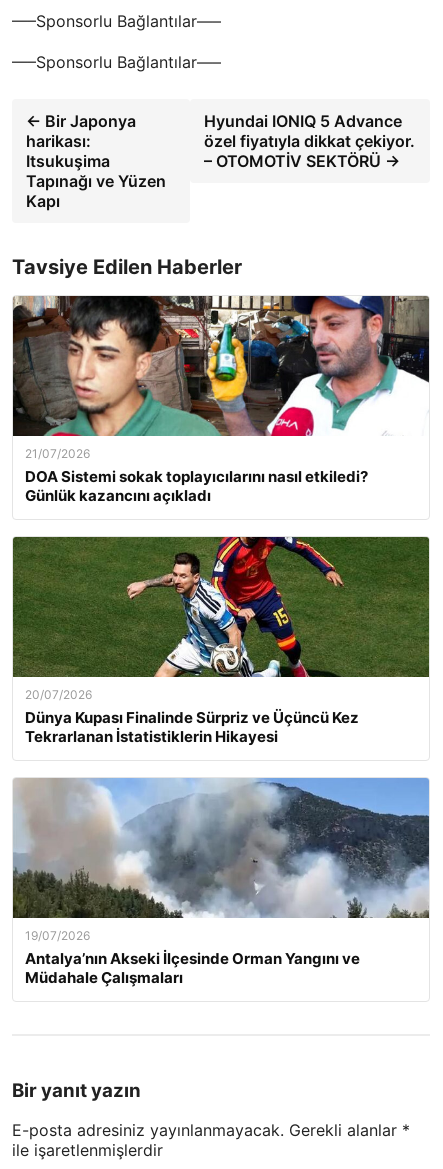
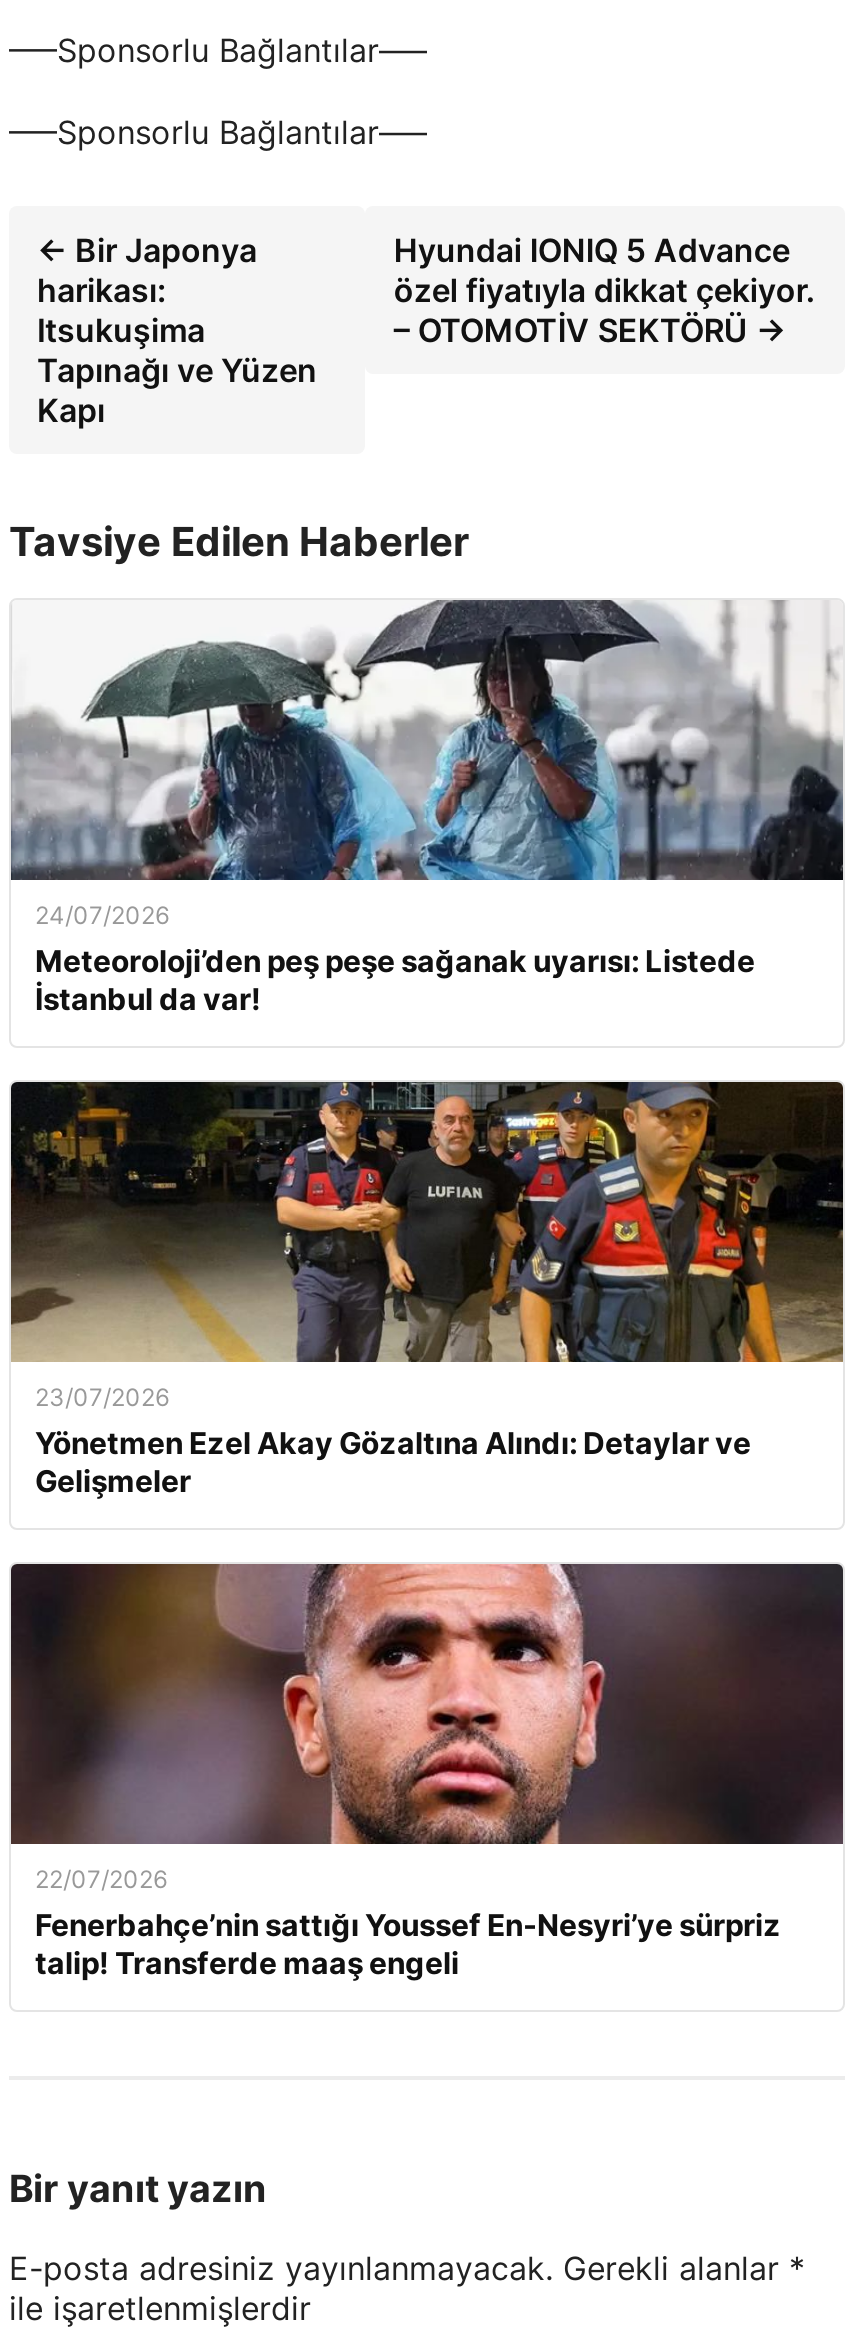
- [image]
- 21/07/2026
- DOA Sistemi sokak toplayıcılarını nasıl etkiledi?
- Günlük kazancını açıkladı
+ [image]
+ 24/07/2026
+ Meteoroloji’den peş peşe sağanak uyarısı: Listede
+ İstanbul da var!

- [image]
- 20/07/2026
- Dünya Kupası Finalinde Sürpriz ve Üçüncü Kez
- Tekrarlanan İstatistiklerin Hikayesi
+ [image]
+ 23/07/2026
+ Yönetmen Ezel Akay Gözaltına Alındı: Detaylar ve
+ Gelişmeler

- [image]
- 19/07/2026
- Antalya’nın Akseki İlçesinde Orman Yangını ve
- Müdahale Çalışmaları
+ [image]
+ 22/07/2026
+ Fenerbahçe’nin sattığı Youssef En-Nesyri’ye sürpriz
+ talip! Transferde maaş engeli
